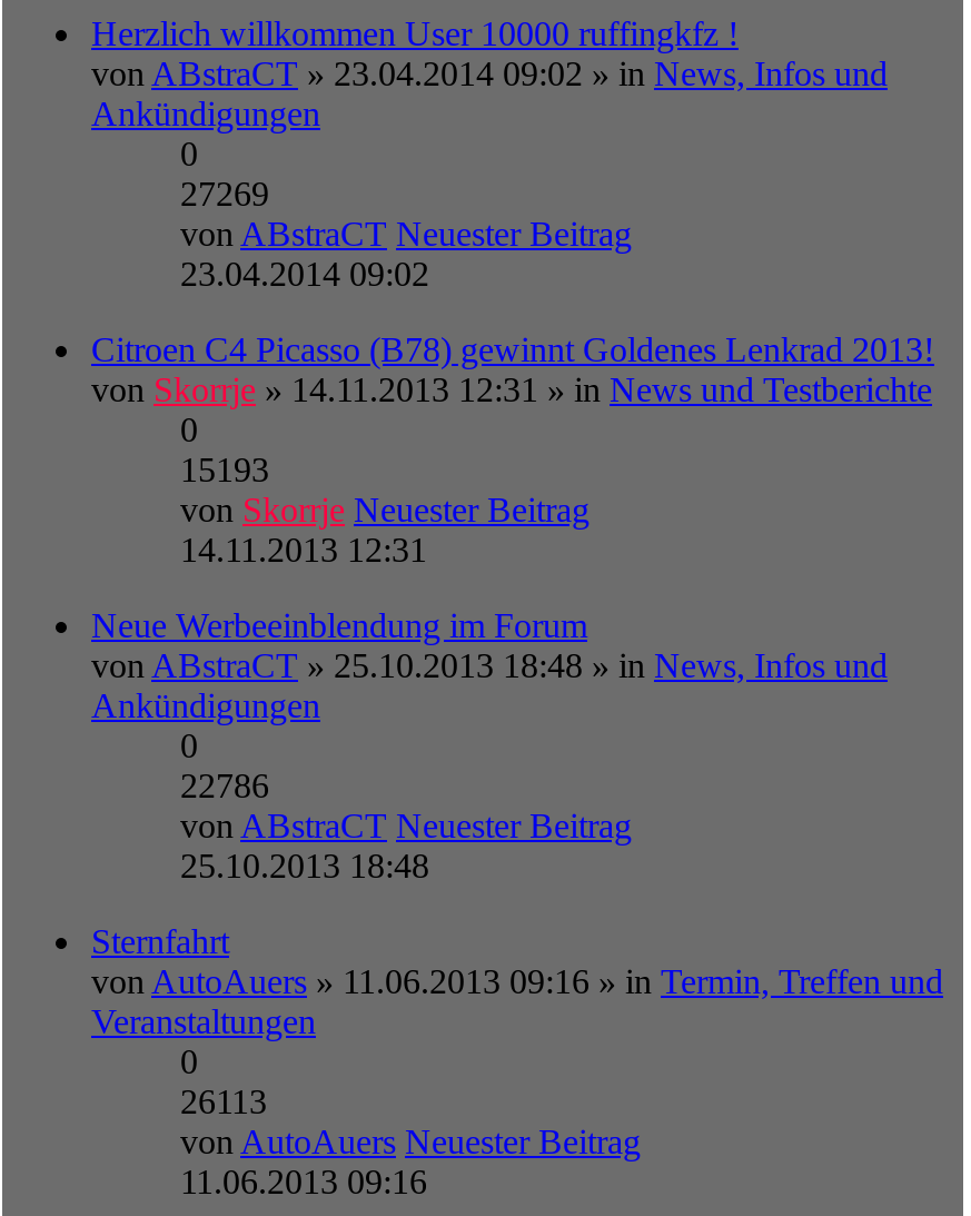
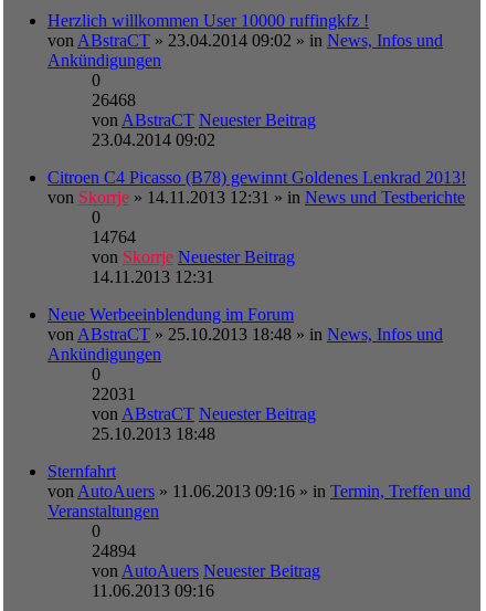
- 27269
+ 26468

- 15193
+ 14764

- 22786
+ 22031

- 26113
+ 24894
